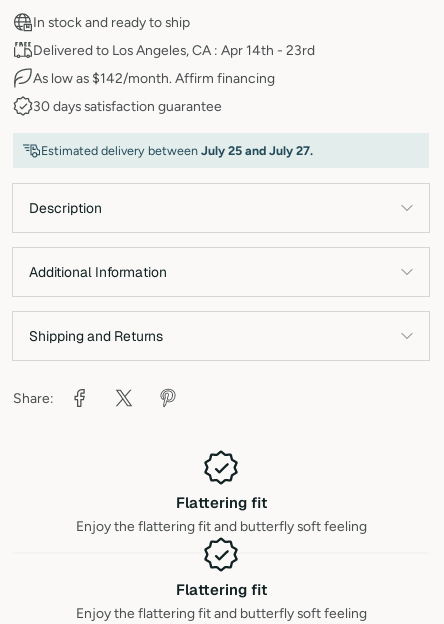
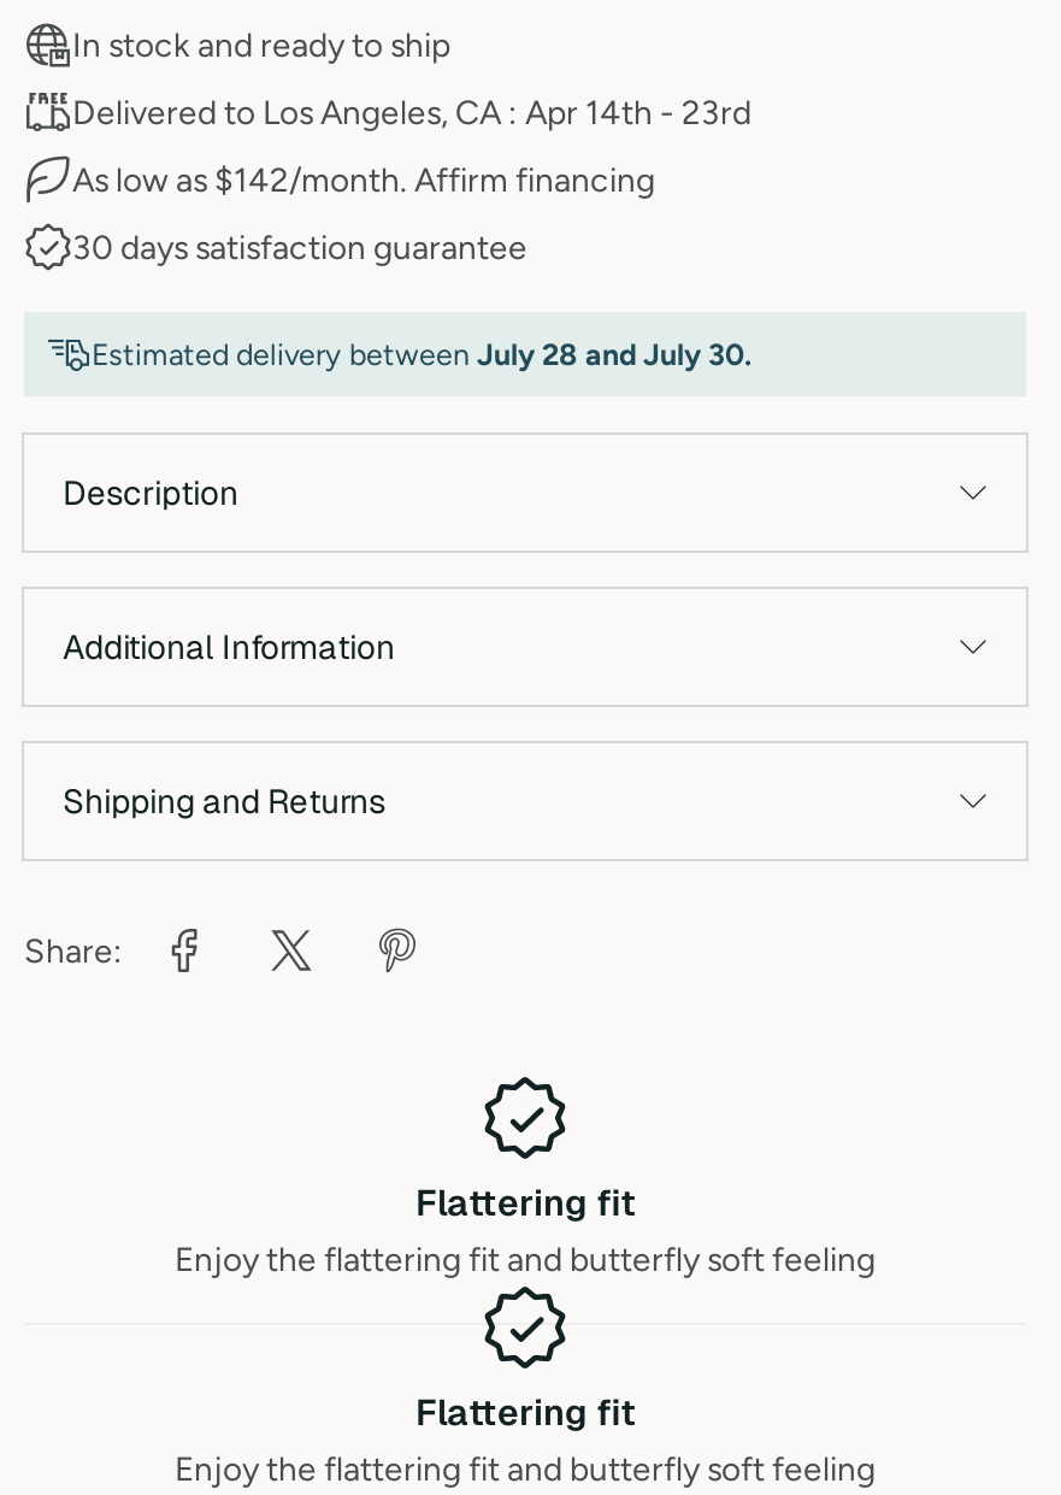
- Estimated delivery between July 25 and July 27.
+ Estimated delivery between July 28 and July 30.
